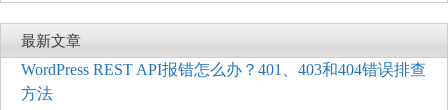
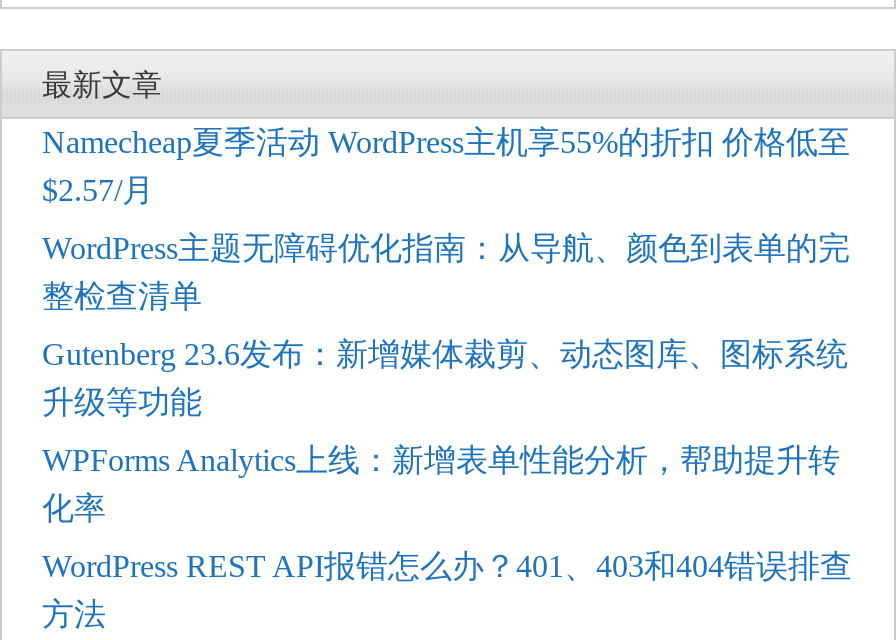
+ Namecheap夏季活动 WordPress主机享55%的折扣 价格低至
+ $2.57/月
+ WordPress主题无障碍优化指南：从导航、颜色到表单的完
+ 整检查清单
+ Gutenberg 23.6发布：新增媒体裁剪、动态图库、图标系统
+ 升级等功能
+ WPForms Analytics上线：新增表单性能分析，帮助提升转
+ 化率
